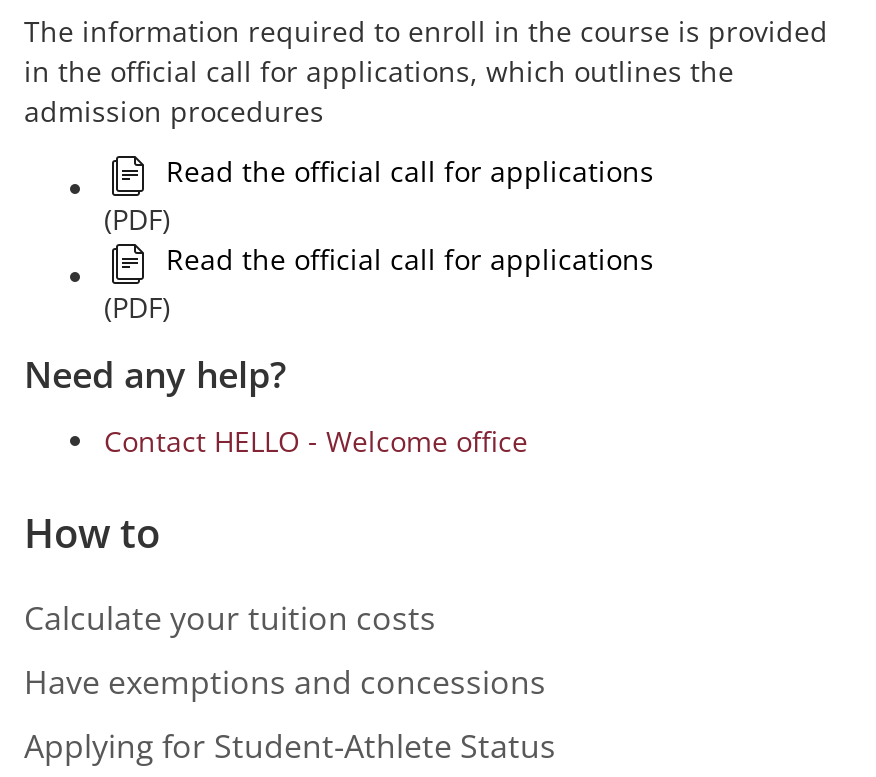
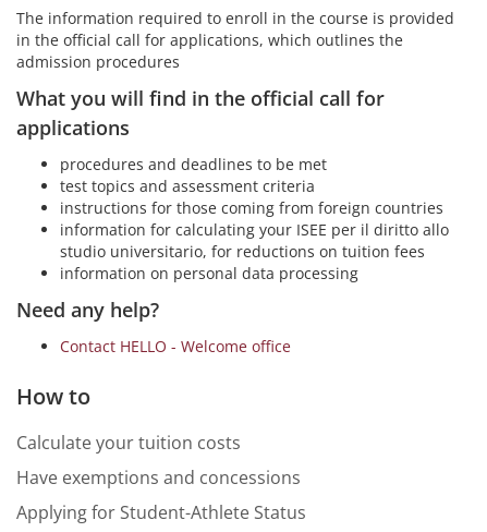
- Read the official call for applications
- (PDF)
- Read the official call for applications
- (PDF)
+ What you will find in the official call for
+ applications
+ procedures and deadlines to be met
+ test topics and assessment criteria
+ instructions for those coming from foreign countries
+ information for calculating your ISEE per il diritto allo
+ studio universitario, for reductions on tuition fees
+ information on personal data processing
